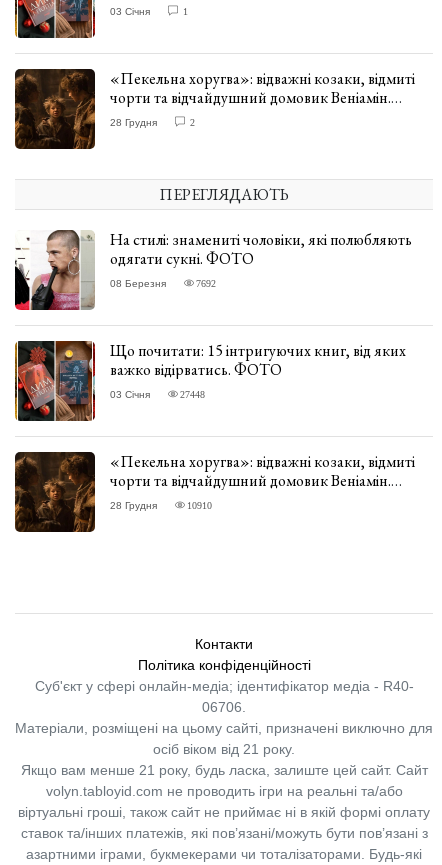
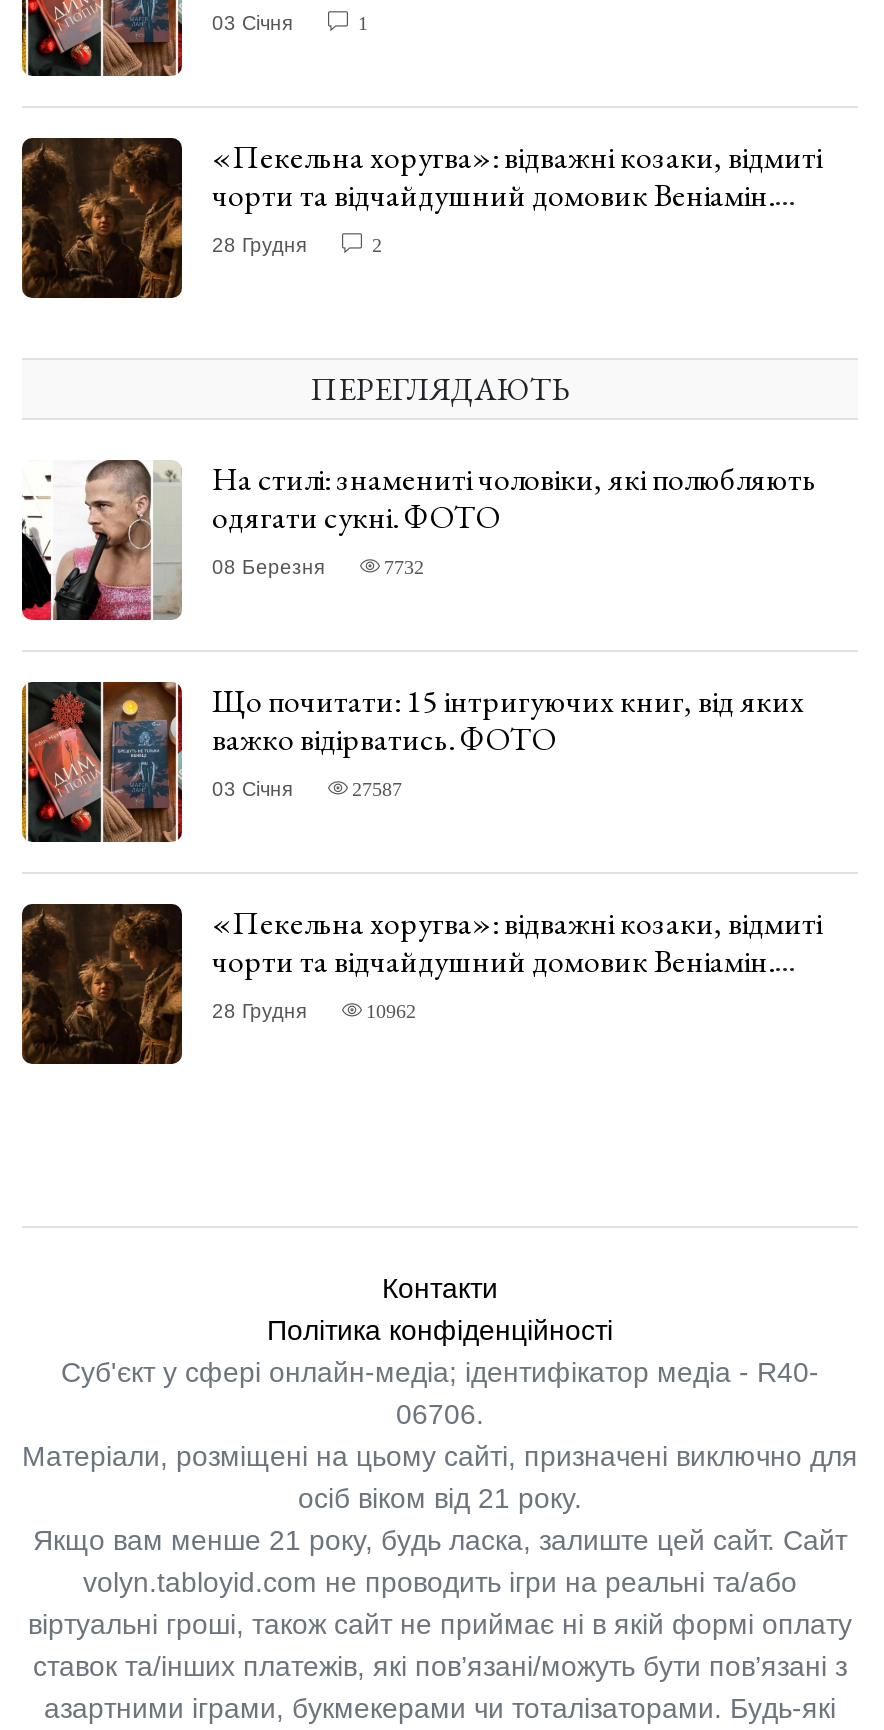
- 7692
+ 7732

- 27448
+ 27587

- 10910
+ 10962
